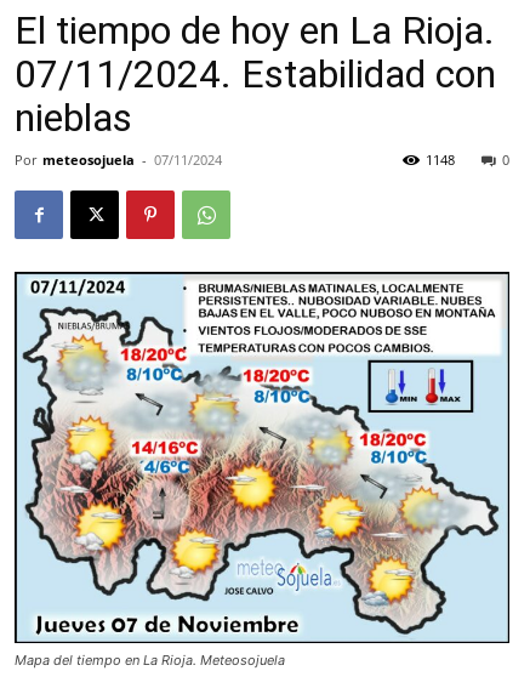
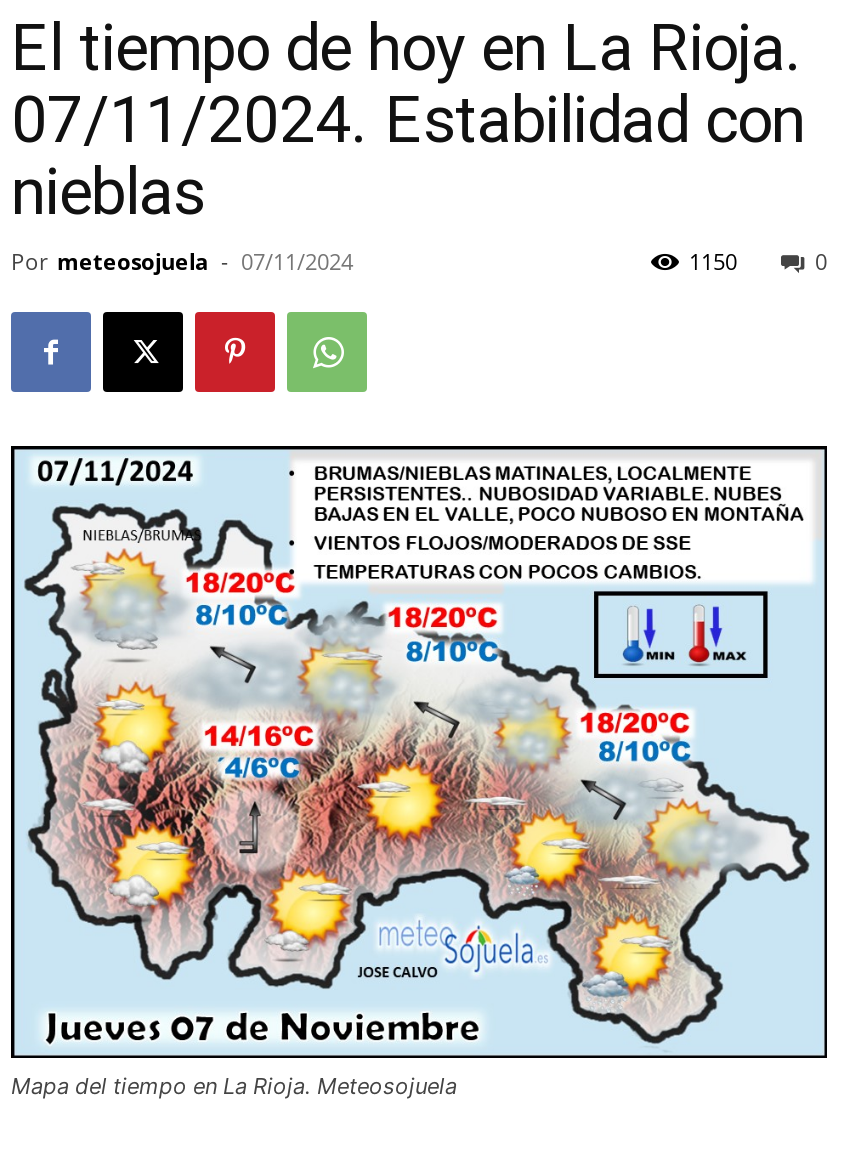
- 1148
+ 1150
